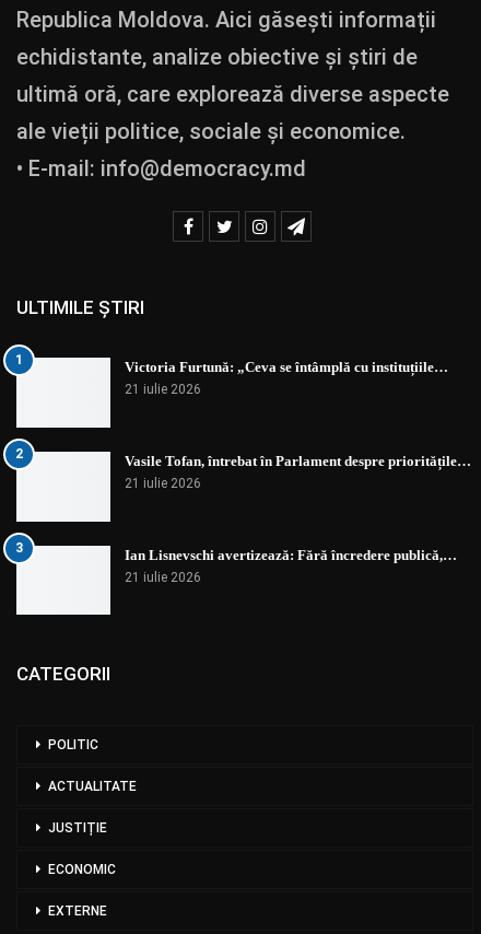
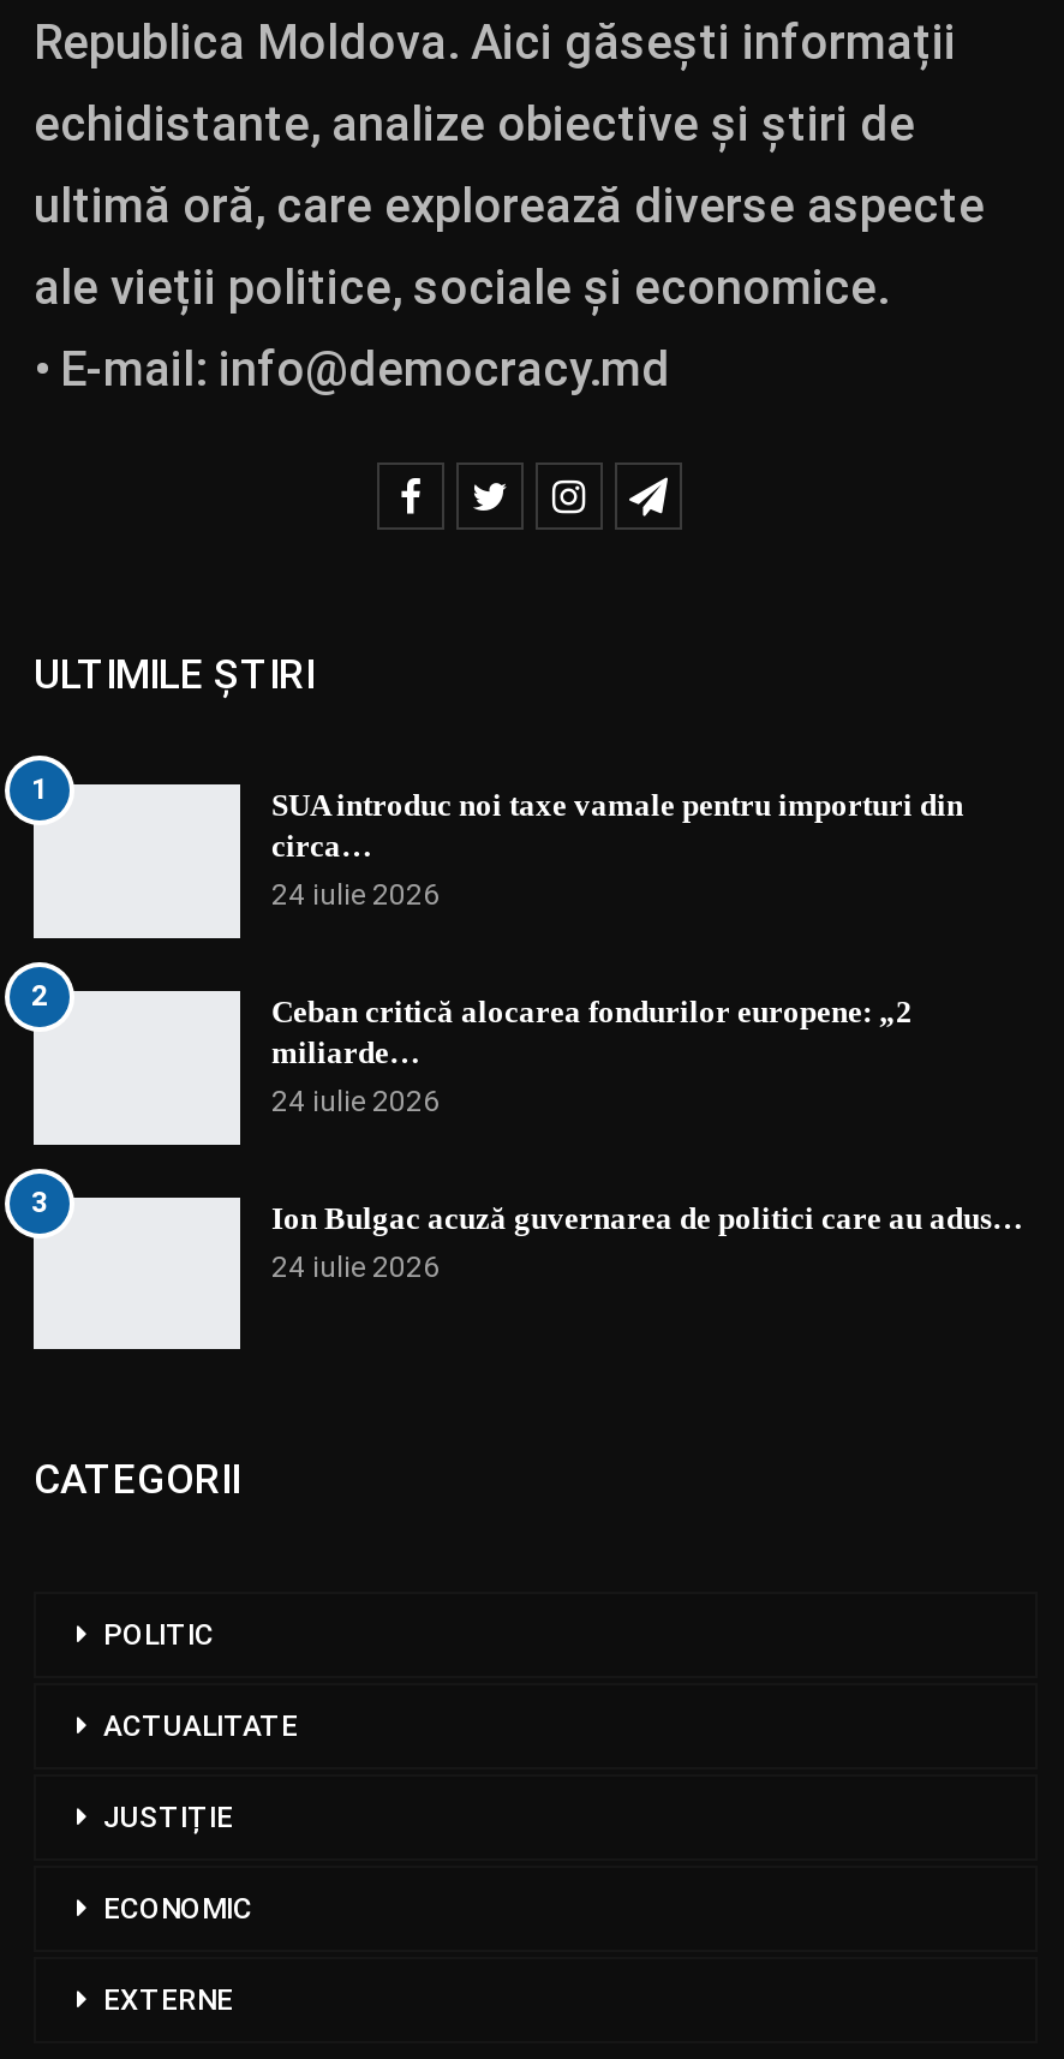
- Victoria Furtună: „Ceva se întâmplă cu instituțiile…
- 21 iulie 2026
+ SUA introduc noi taxe vamale pentru importuri din
+ circa…
+ 24 iulie 2026

- Vasile Tofan, întrebat în Parlament despre prioritățile…
- 21 iulie 2026
+ Ceban critică alocarea fondurilor europene: „2
+ miliarde…
+ 24 iulie 2026

- Ian Lisnevschi avertizează: Fără încredere publică,…
- 21 iulie 2026
+ Ion Bulgac acuză guvernarea de politici care au adus…
+ 24 iulie 2026
